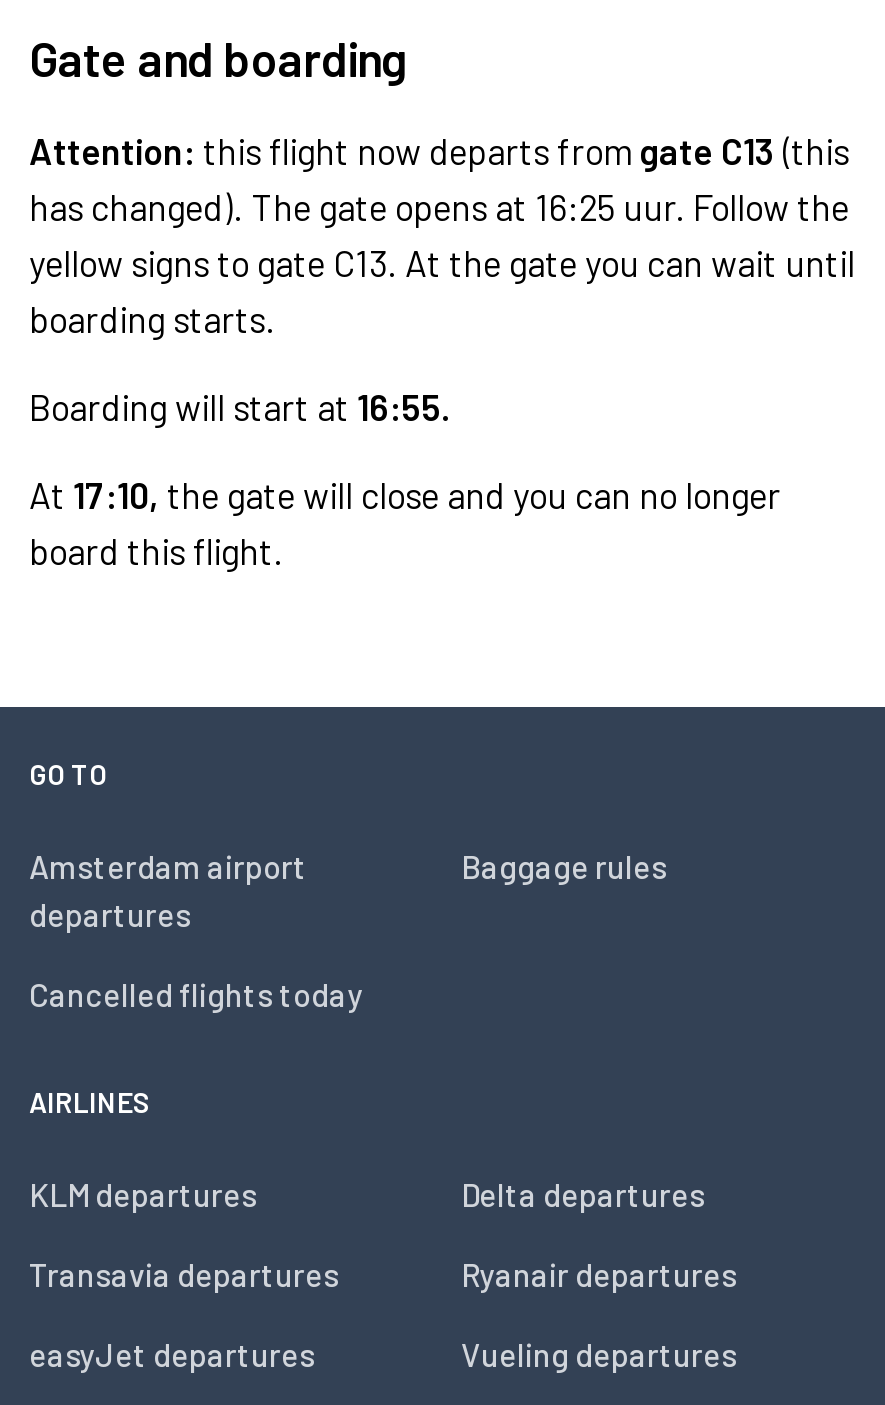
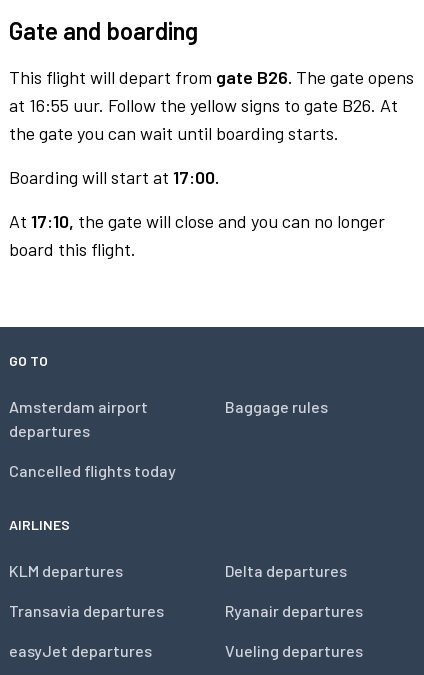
- Attention: this flight now departs from gate C13 (this
- has changed). The gate opens at 16:25 uur. Follow the
- yellow signs to gate C13. At the gate you can wait until
- boarding starts.
+ This flight will depart from gate B26. The gate opens
+ at 16:55 uur. Follow the yellow signs to gate B26. At
+ the gate you can wait until boarding starts.

- Boarding will start at 16:55.
+ Boarding will start at 17:00.
